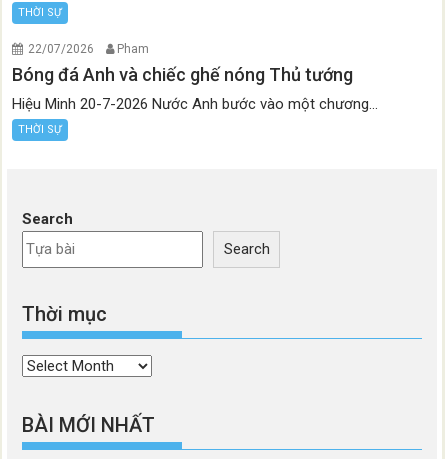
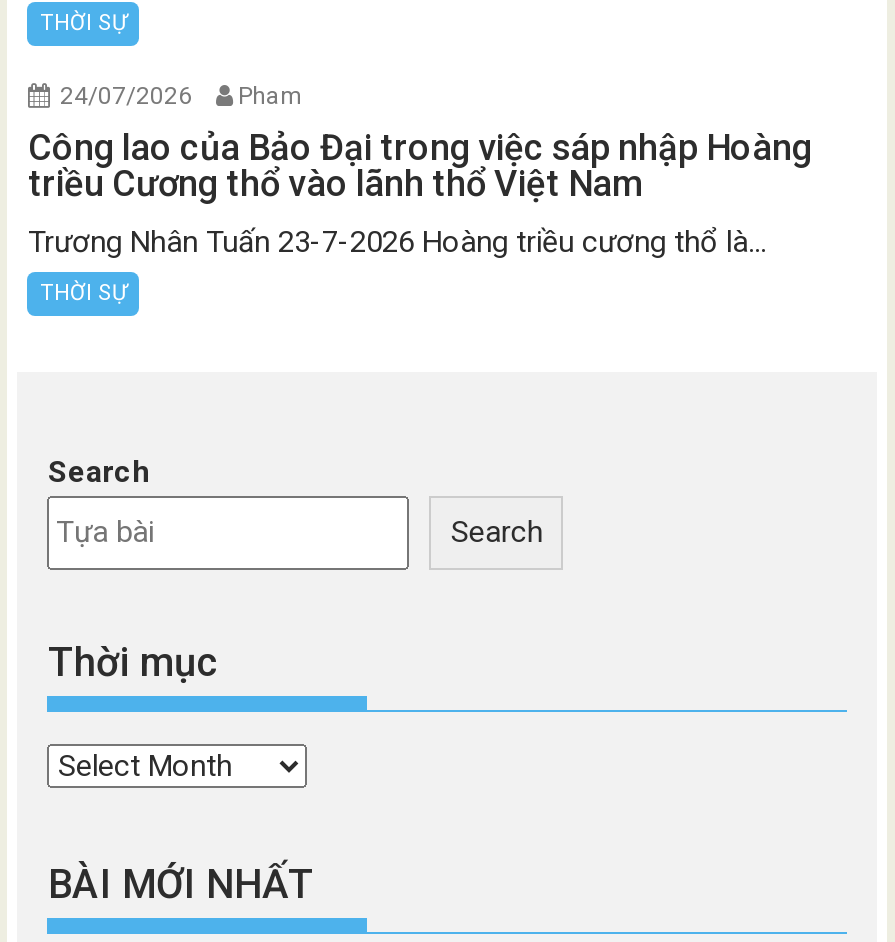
- 22/07/2026 Pham
+ 24/07/2026 Pham

- Bóng đá Anh và chiếc ghế nóng Thủ tướng
+ Công lao của Bảo Đại trong việc sáp nhập Hoàng
+ triều Cương thổ vào lãnh thổ Việt Nam

- Hiệu Minh 20-7-2026 Nước Anh bước vào một chương...
+ Trương Nhân Tuấn 23-7-2026 Hoàng triều cương thổ là...
